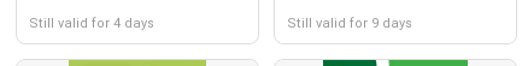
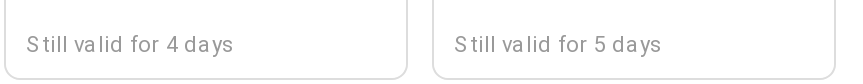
- Still valid for 9 days
+ Still valid for 5 days
